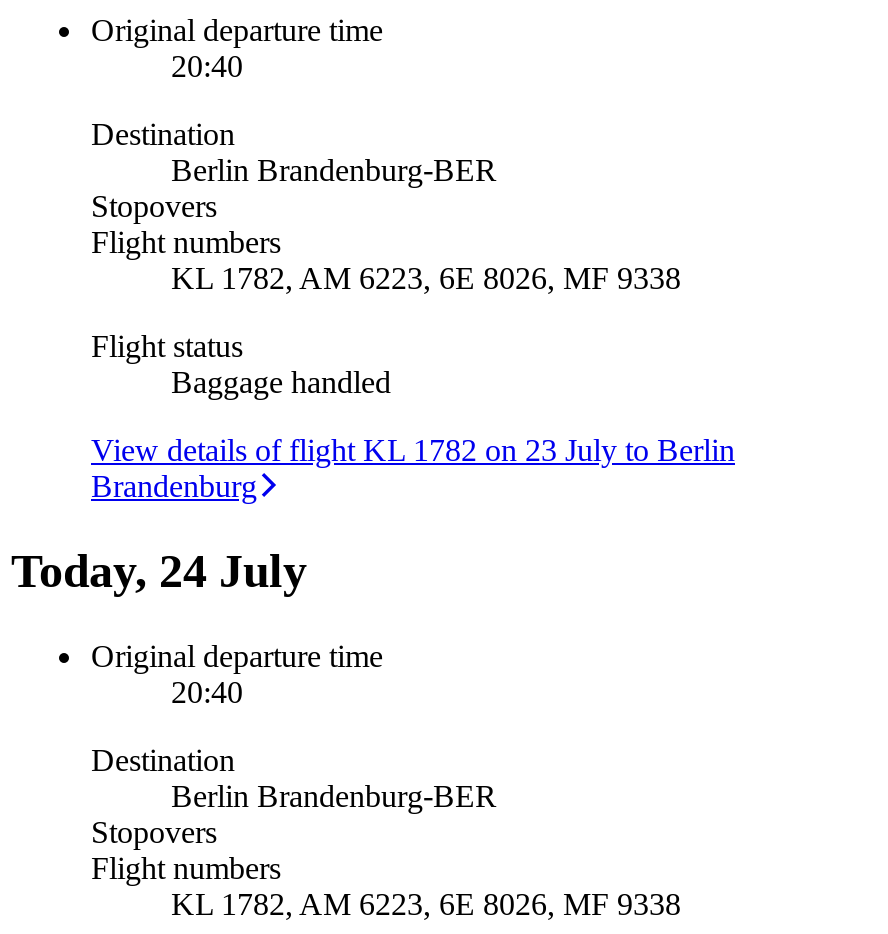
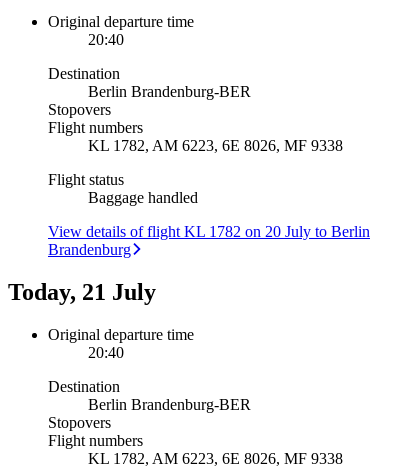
- View details of flight KL 1782 on 23 July to Berlin
+ View details of flight KL 1782 on 20 July to Berlin

- Today, 24 July
+ Today, 21 July
